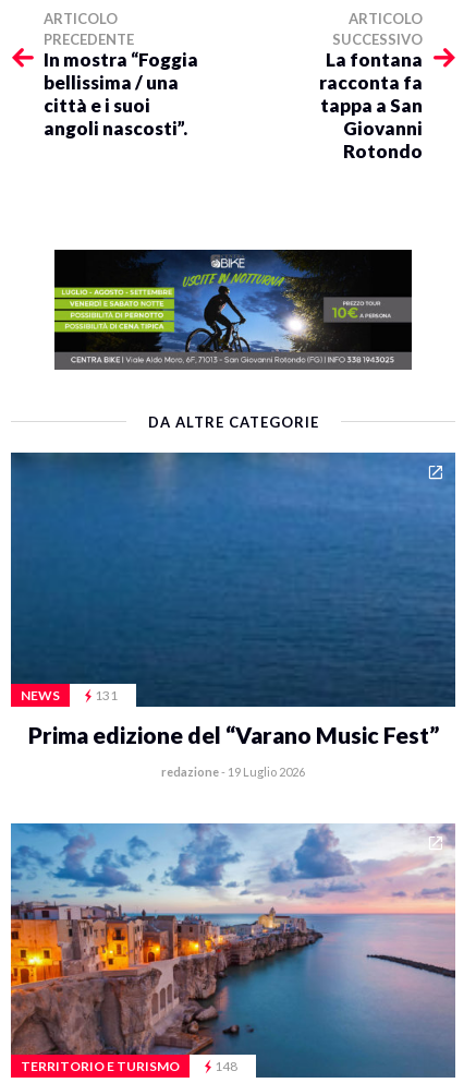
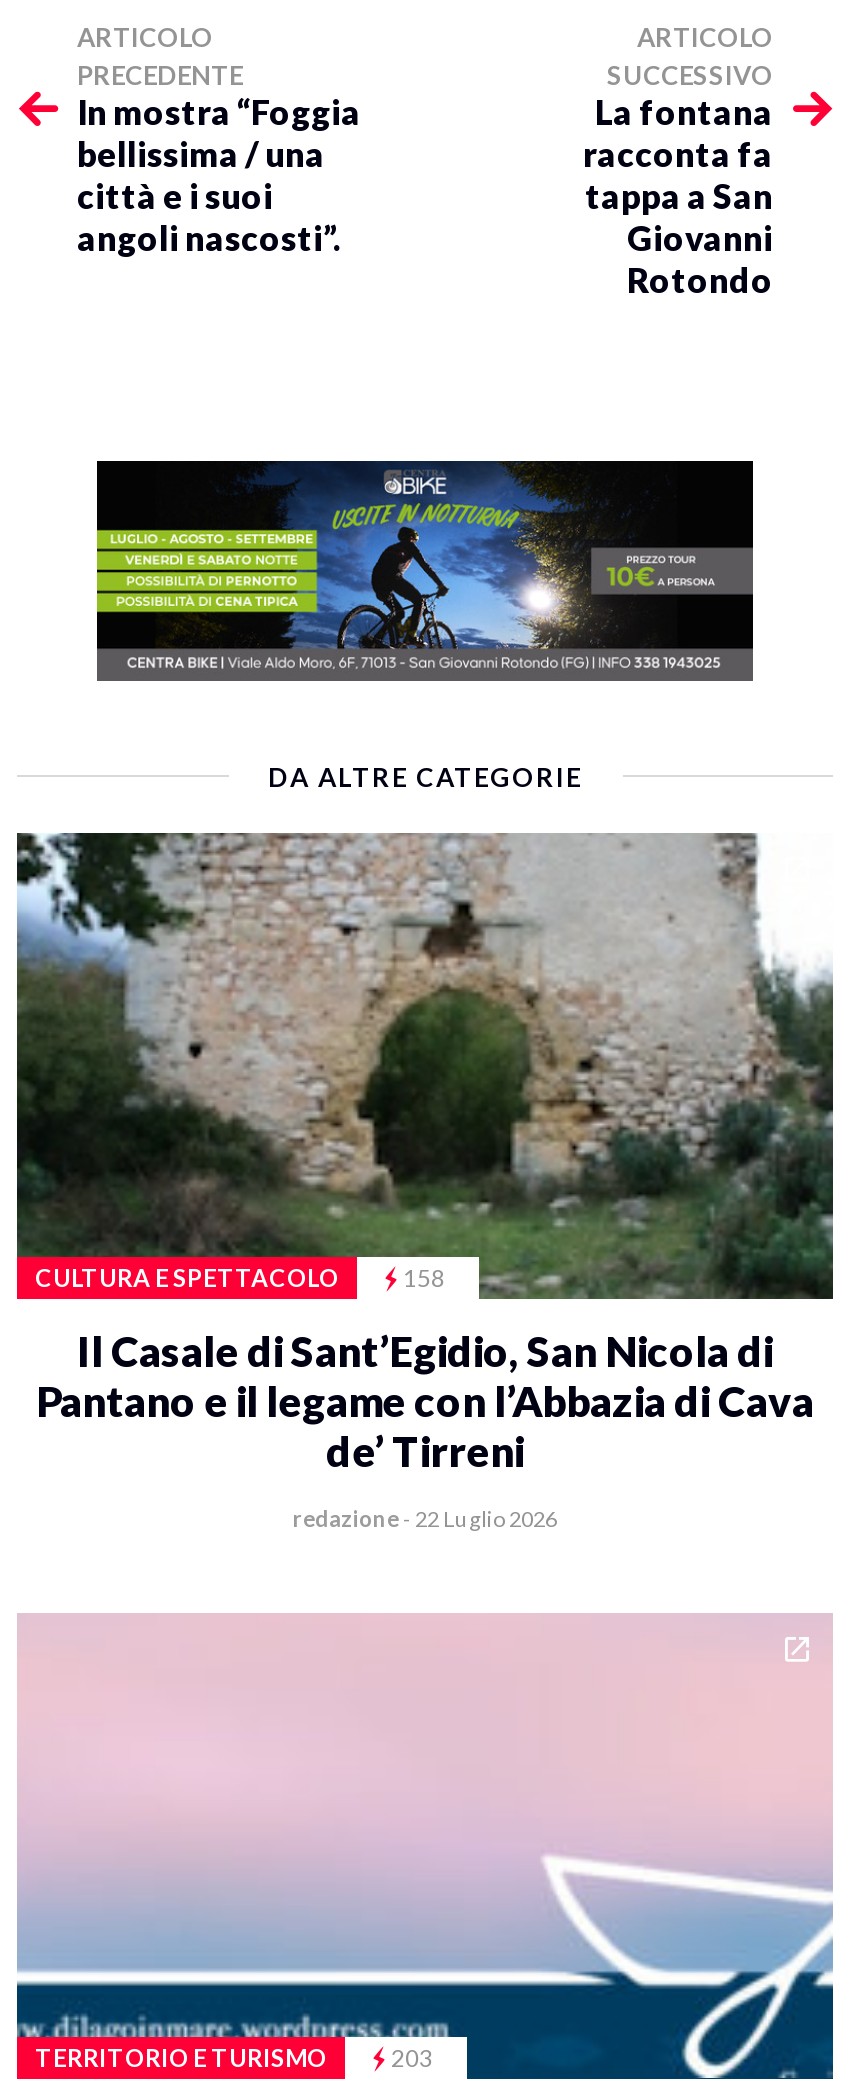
- [image]
- NEWS
- 131
+ [image]
+ CULTURA E SPETTACOLO
+ 158

- Prima edizione del “Varano Music Fest”
+ Il Casale di Sant’Egidio, San Nicola di
+ Pantano e il legame con l’Abbazia di Cava
+ de’ Tirreni

- redazione - 19 Luglio 2026
+ redazione - 22 Luglio 2026

- [image]
- 148
+ [image]
+ 203
